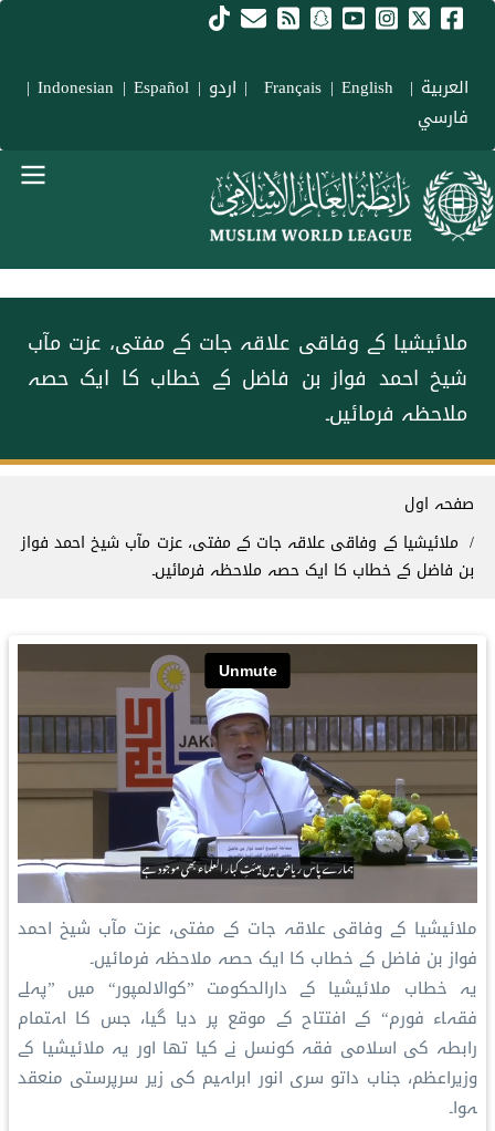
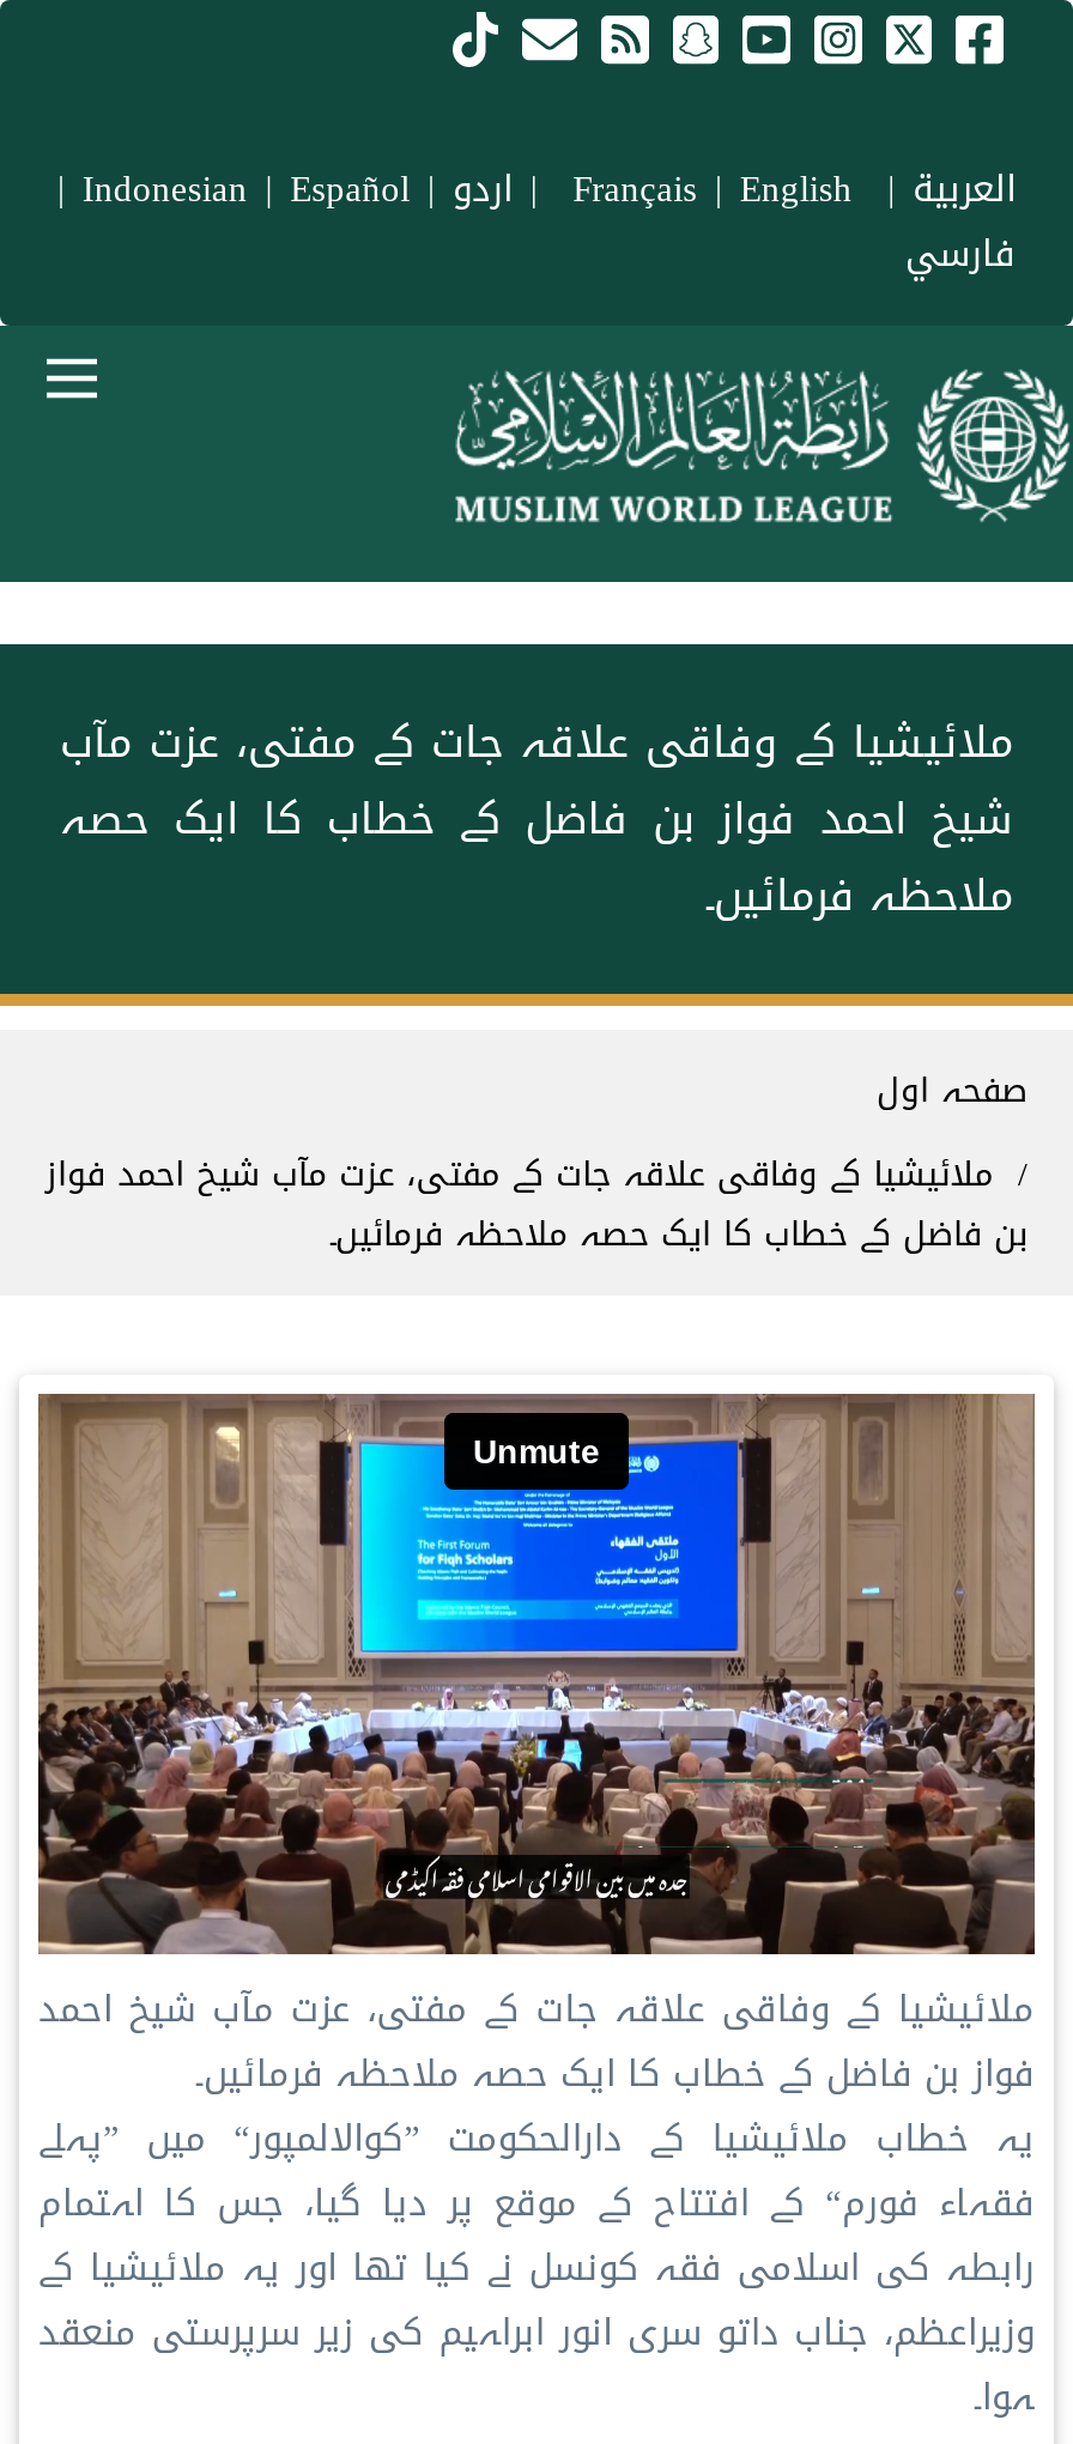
- [image]
+ [image]
